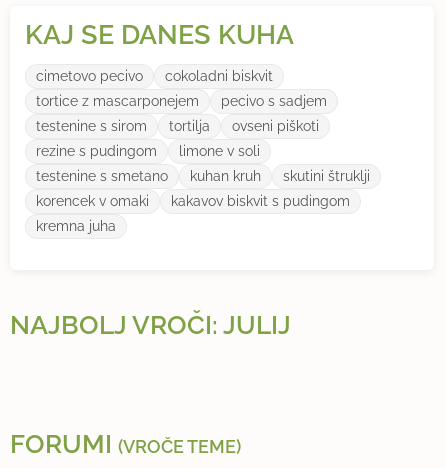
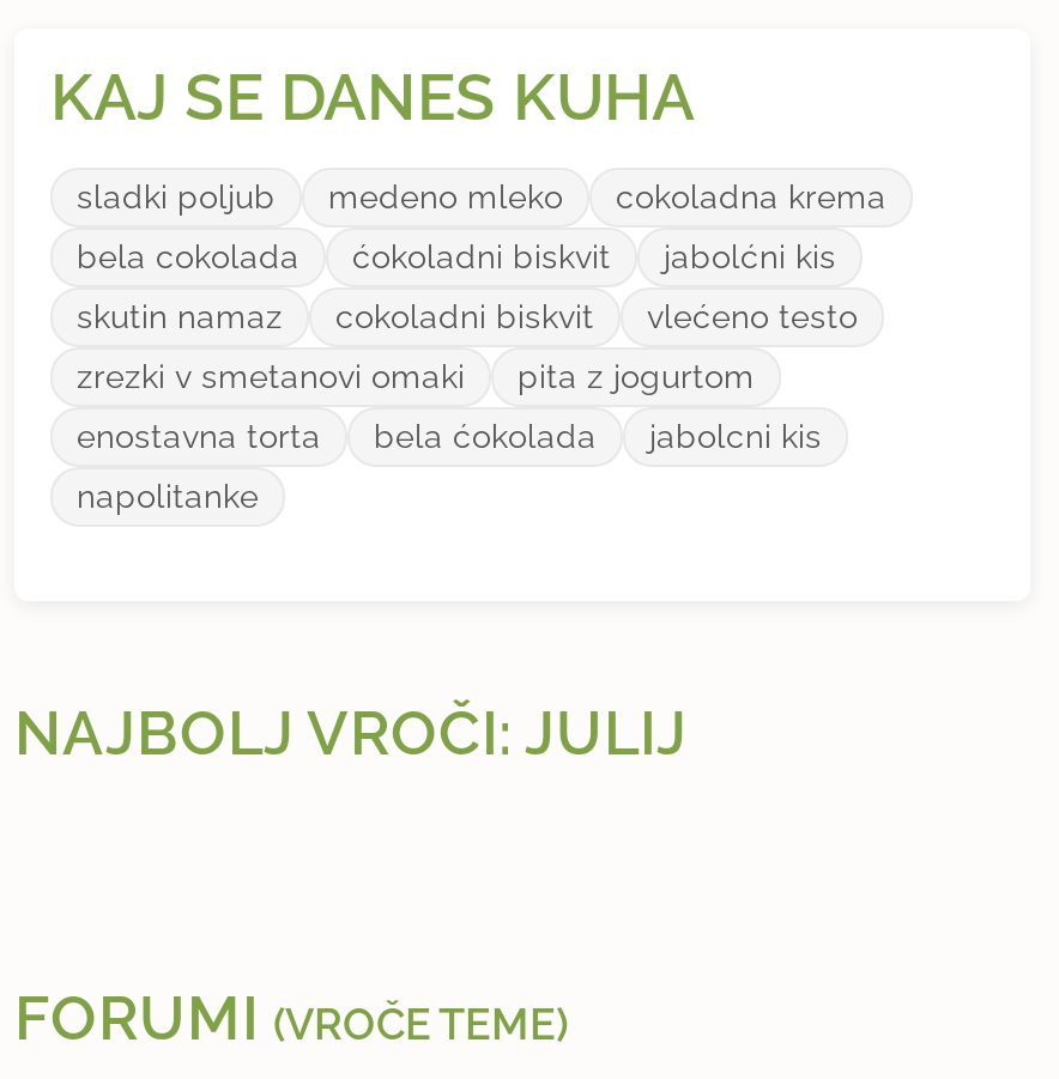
- cimetovo pecivo
+ sladki poljub
+ medeno mleko
+ cokoladna krema
+ bela cokolada
+ ćokoladni biskvit
+ jabolćni kis
+ skutin namaz

moved down: cokoladni biskvit

- tortice z mascarponejem
- pecivo s sadjem
- testenine s sirom
- tortilja
- ovseni piškoti
- rezine s pudingom
- limone v soli
- testenine s smetano
- kuhan kruh
- skutini štruklji
- korencek v omaki
- kakavov biskvit s pudingom
- kremna juha
+ vlećeno testo
+ zrezki v smetanovi omaki
+ pita z jogurtom
+ enostavna torta
+ bela ćokolada
+ jabolcni kis
+ napolitanke
